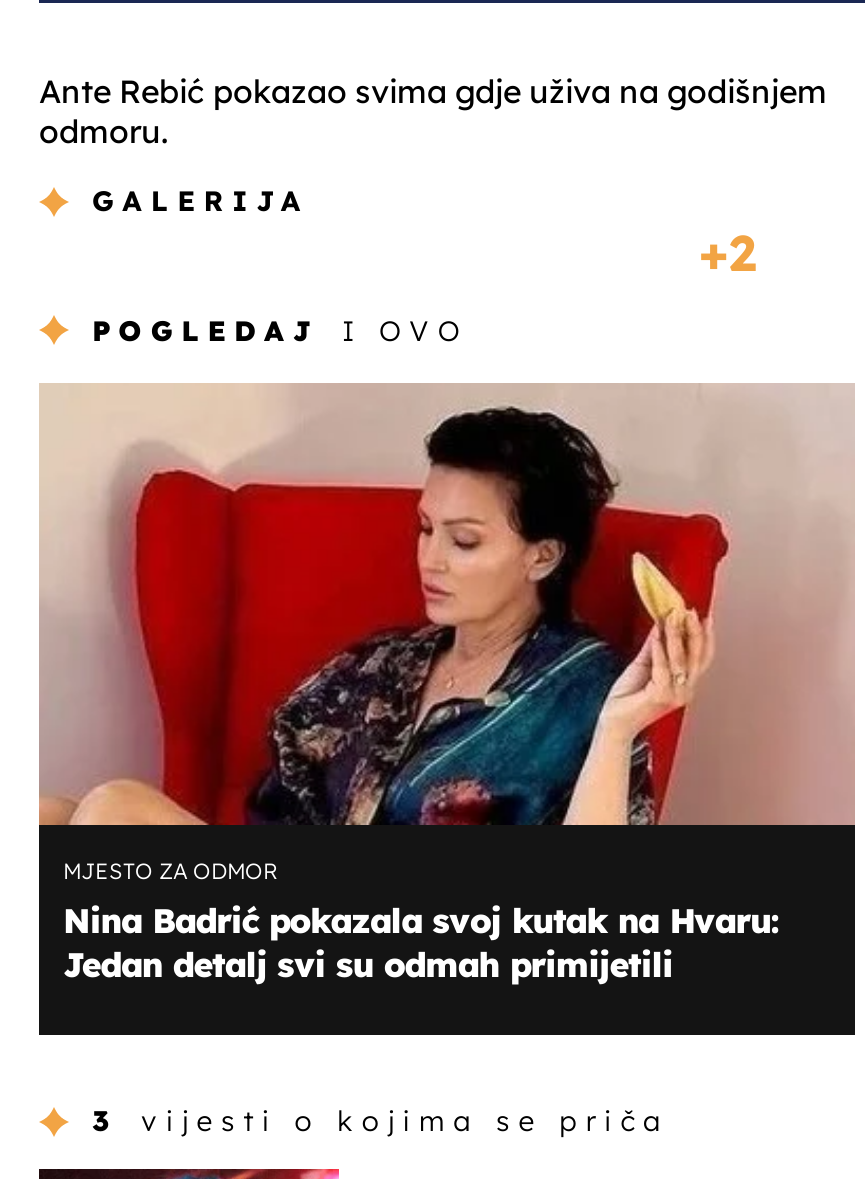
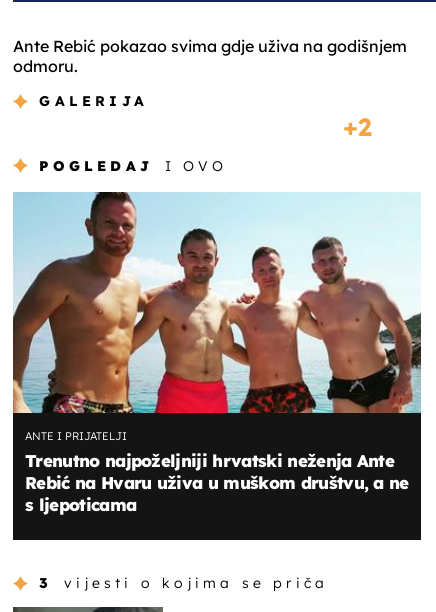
- [image]
- MJESTO ZA ODMOR
- Nina Badrić pokazala svoj kutak na Hvaru:
- Jedan detalj svi su odmah primijetili
+ [image]
+ ANTE I PRIJATELJI
+ Trenutno najpoželjniji hrvatski neženja Ante
+ Rebić na Hvaru uživa u muškom društvu, a ne
+ s ljepoticama
